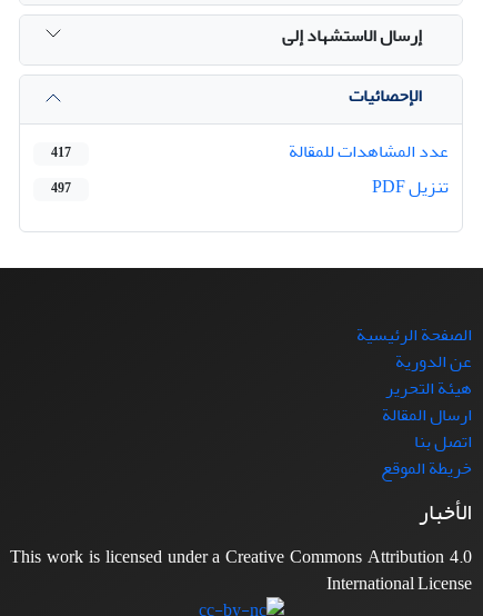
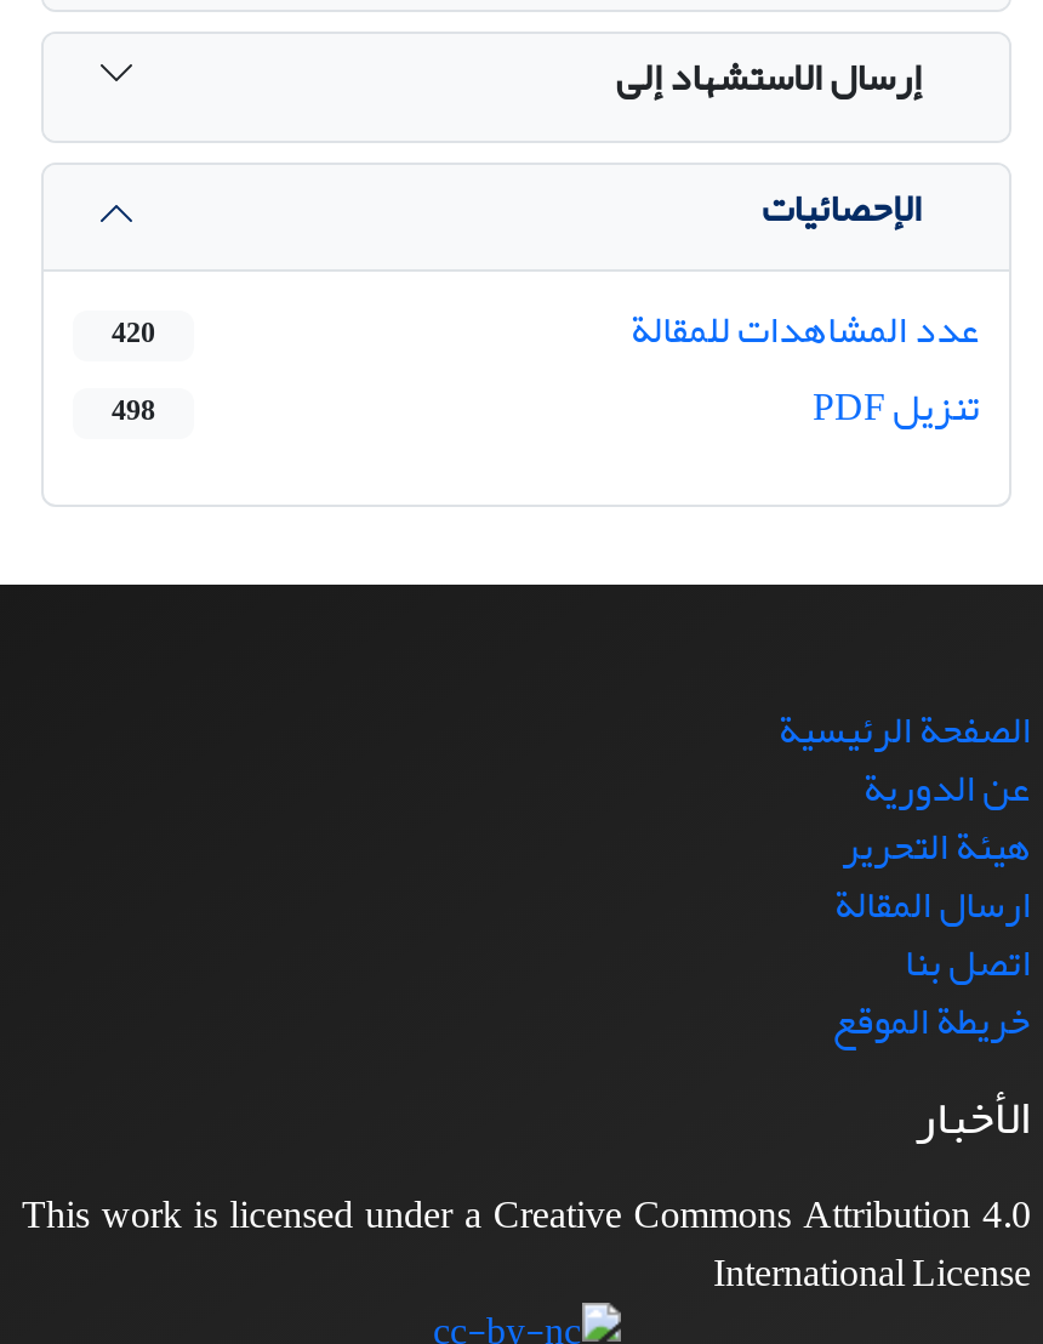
- 417
+ 420

- 497
+ 498
